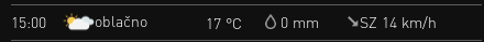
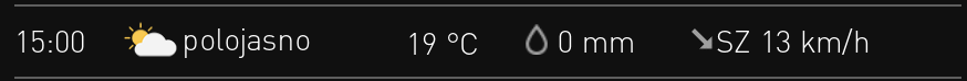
- oblačno
- 17 °C
+ polojasno
+ 19 °C

- SZ 14 km/h
+ SZ 13 km/h
